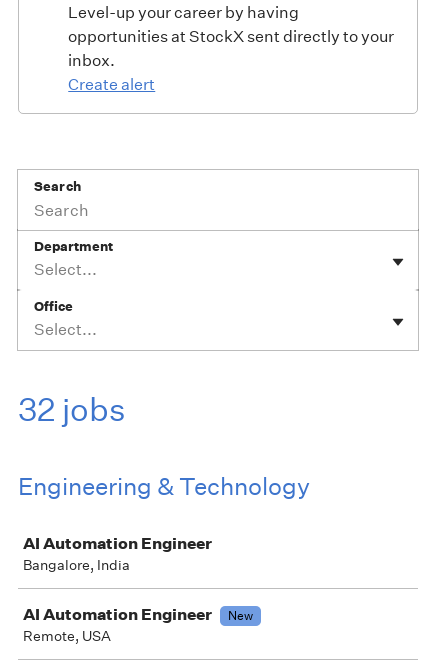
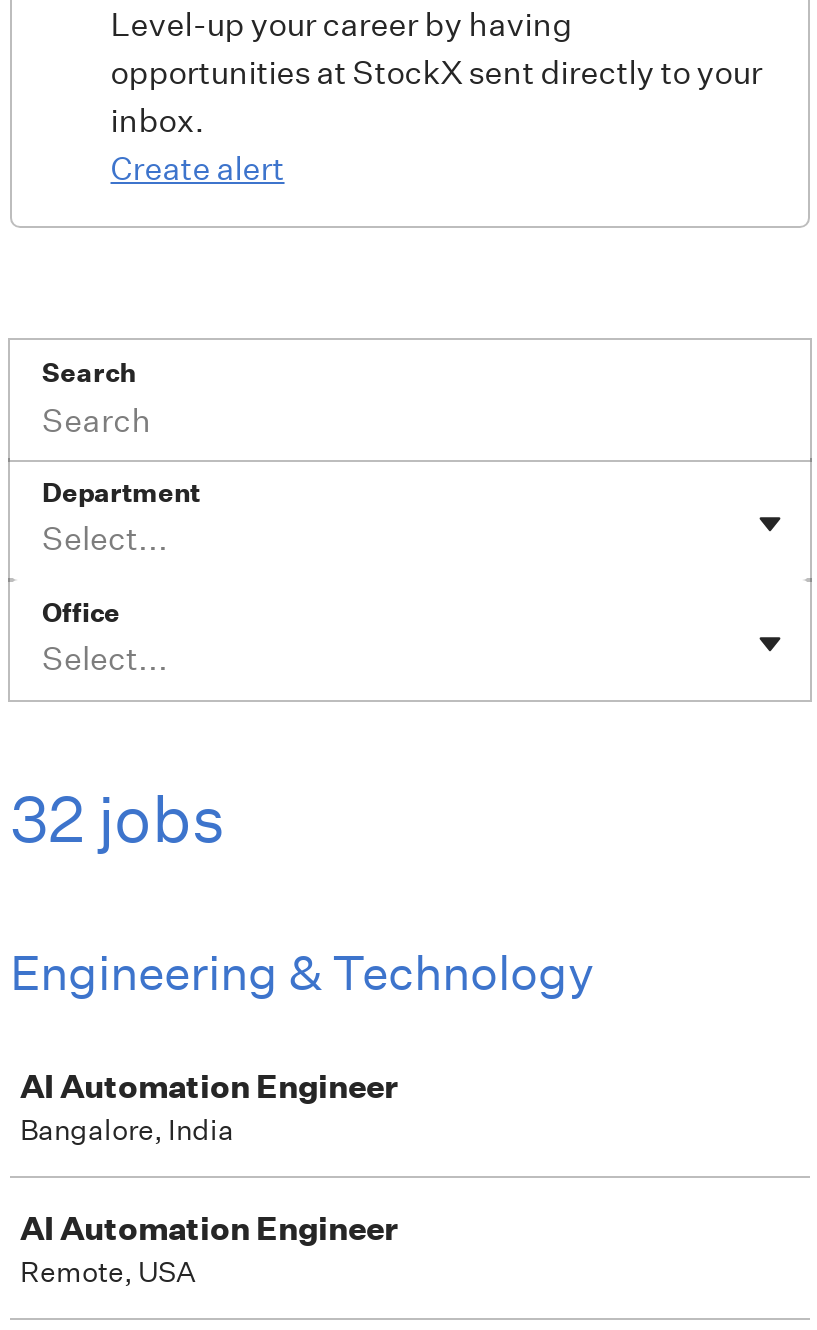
- New
